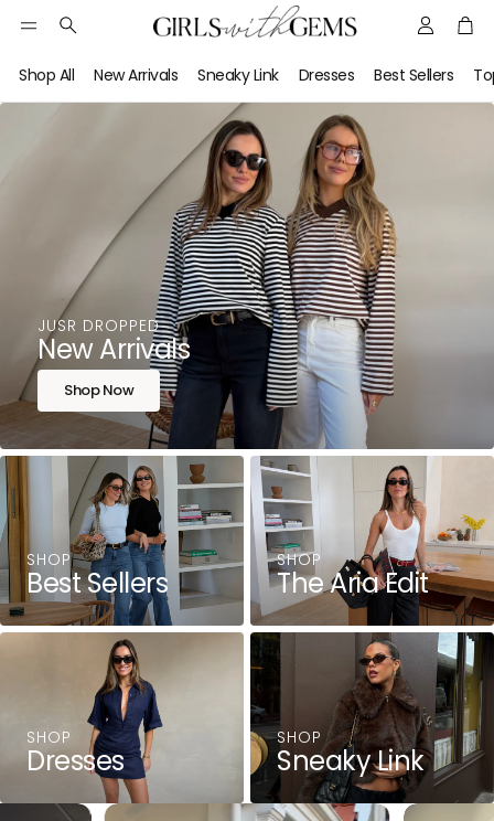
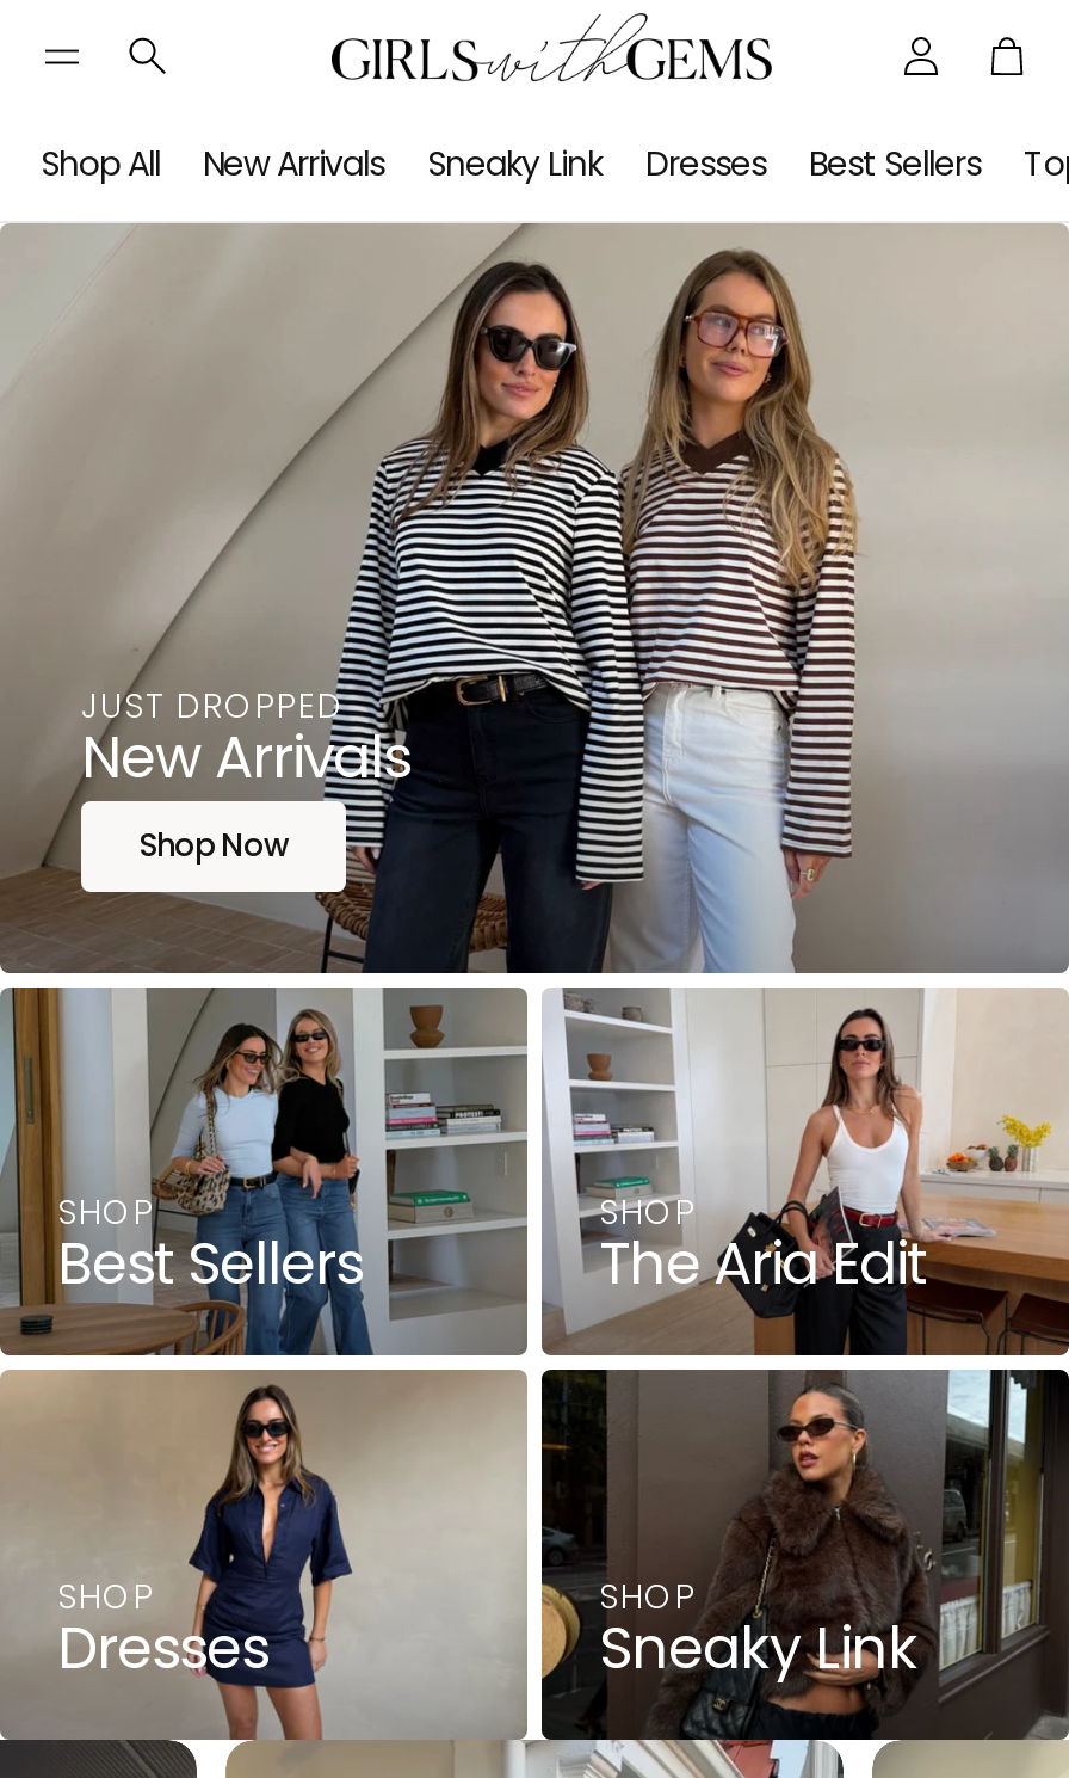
- JUSR DROPPED
+ JUST DROPPED
